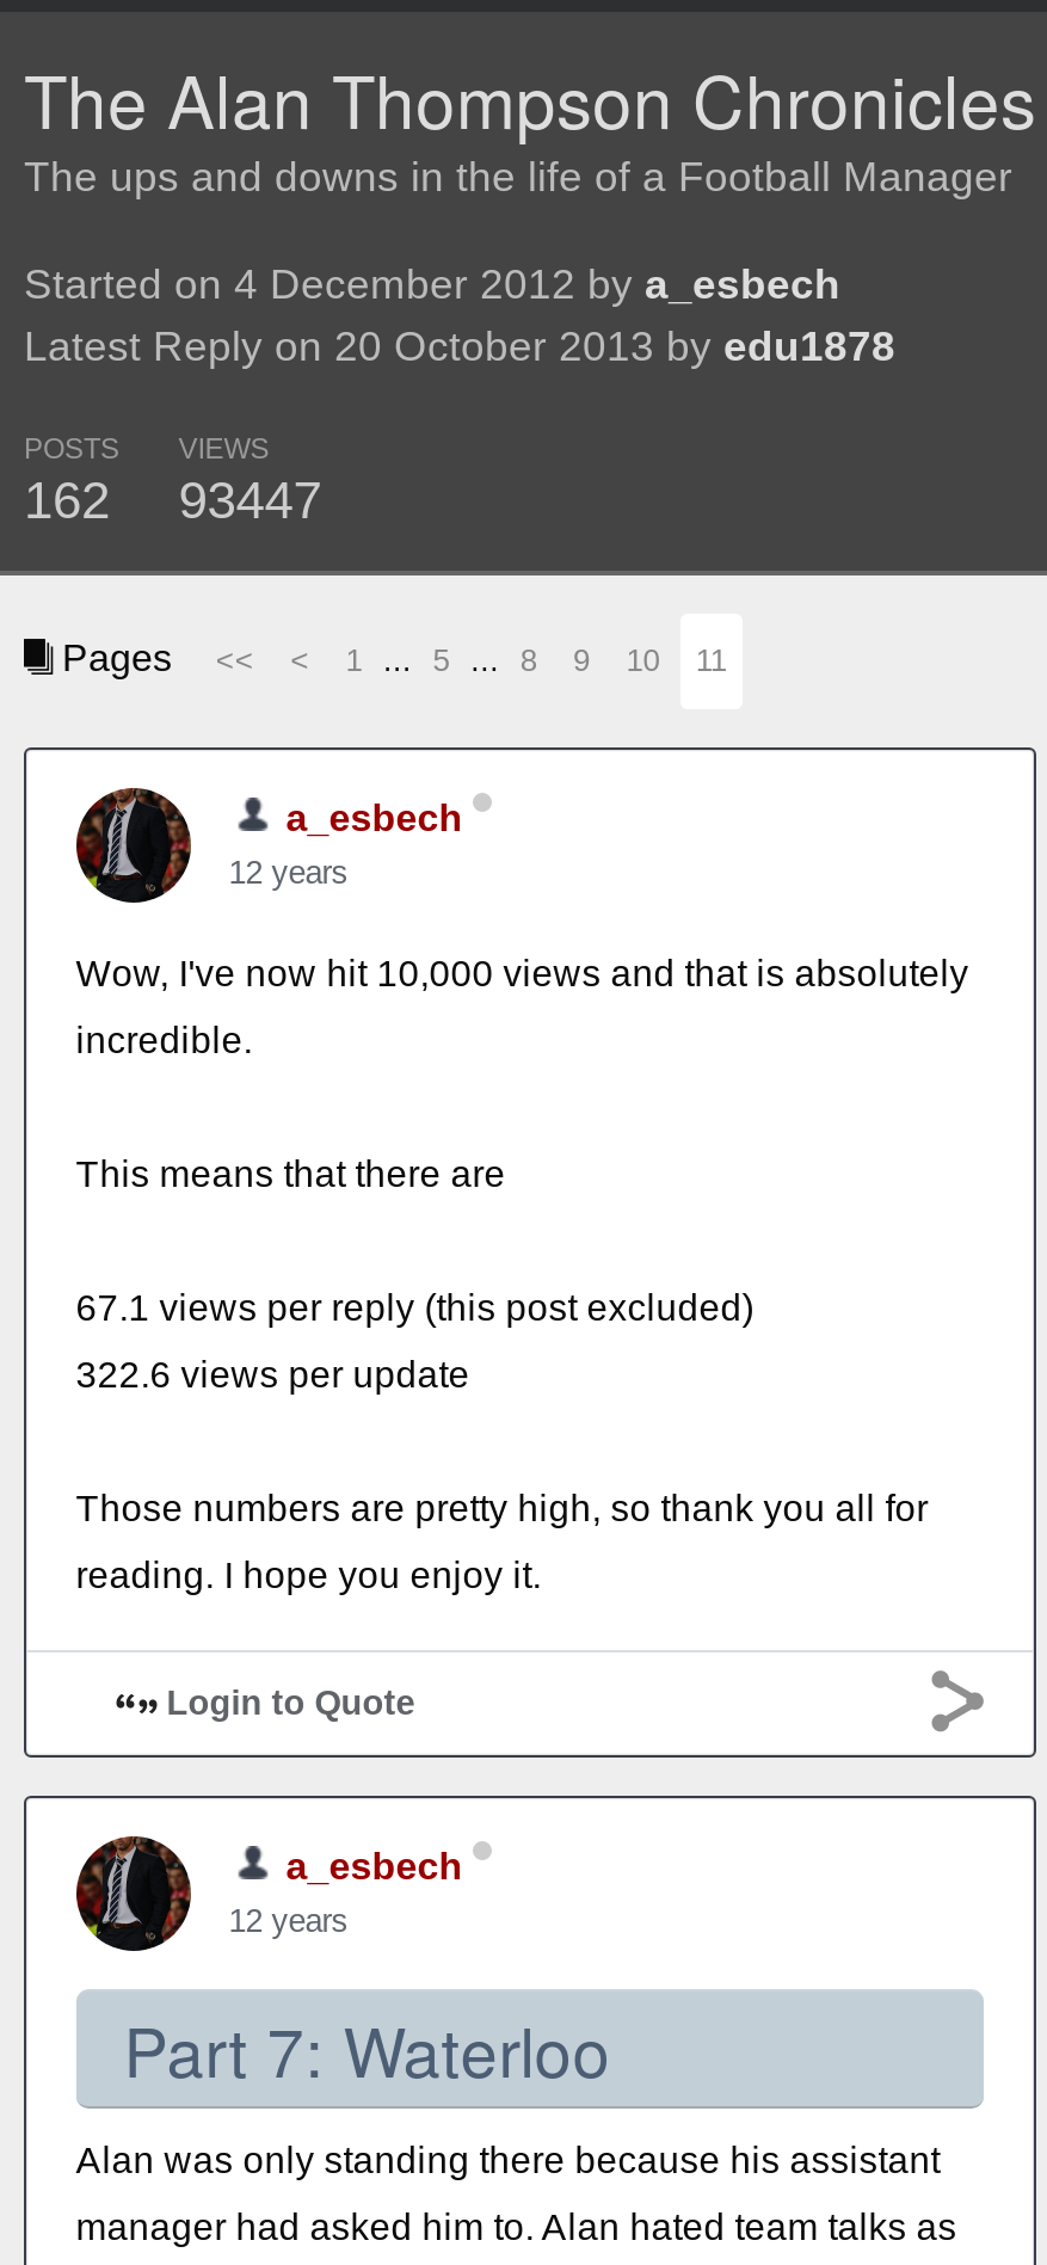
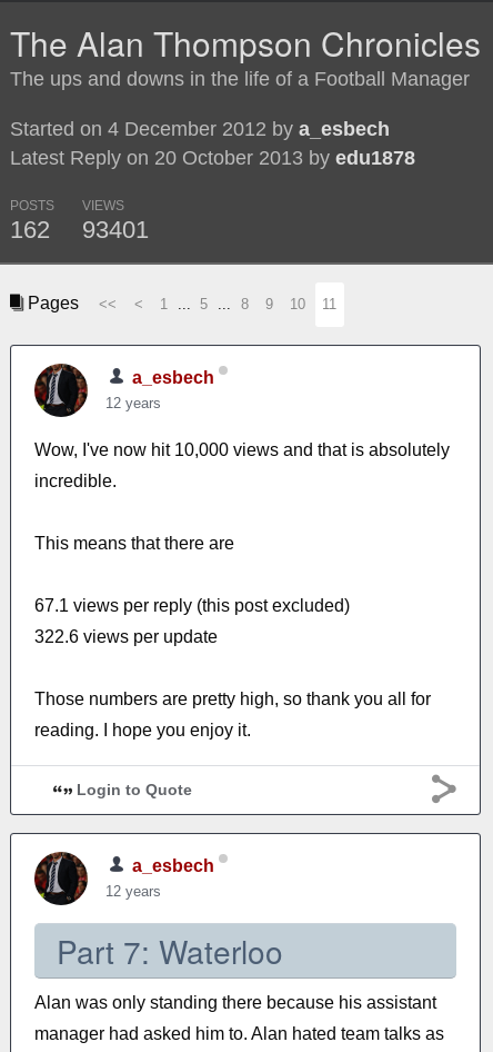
- 162 93447
+ 162 93401
